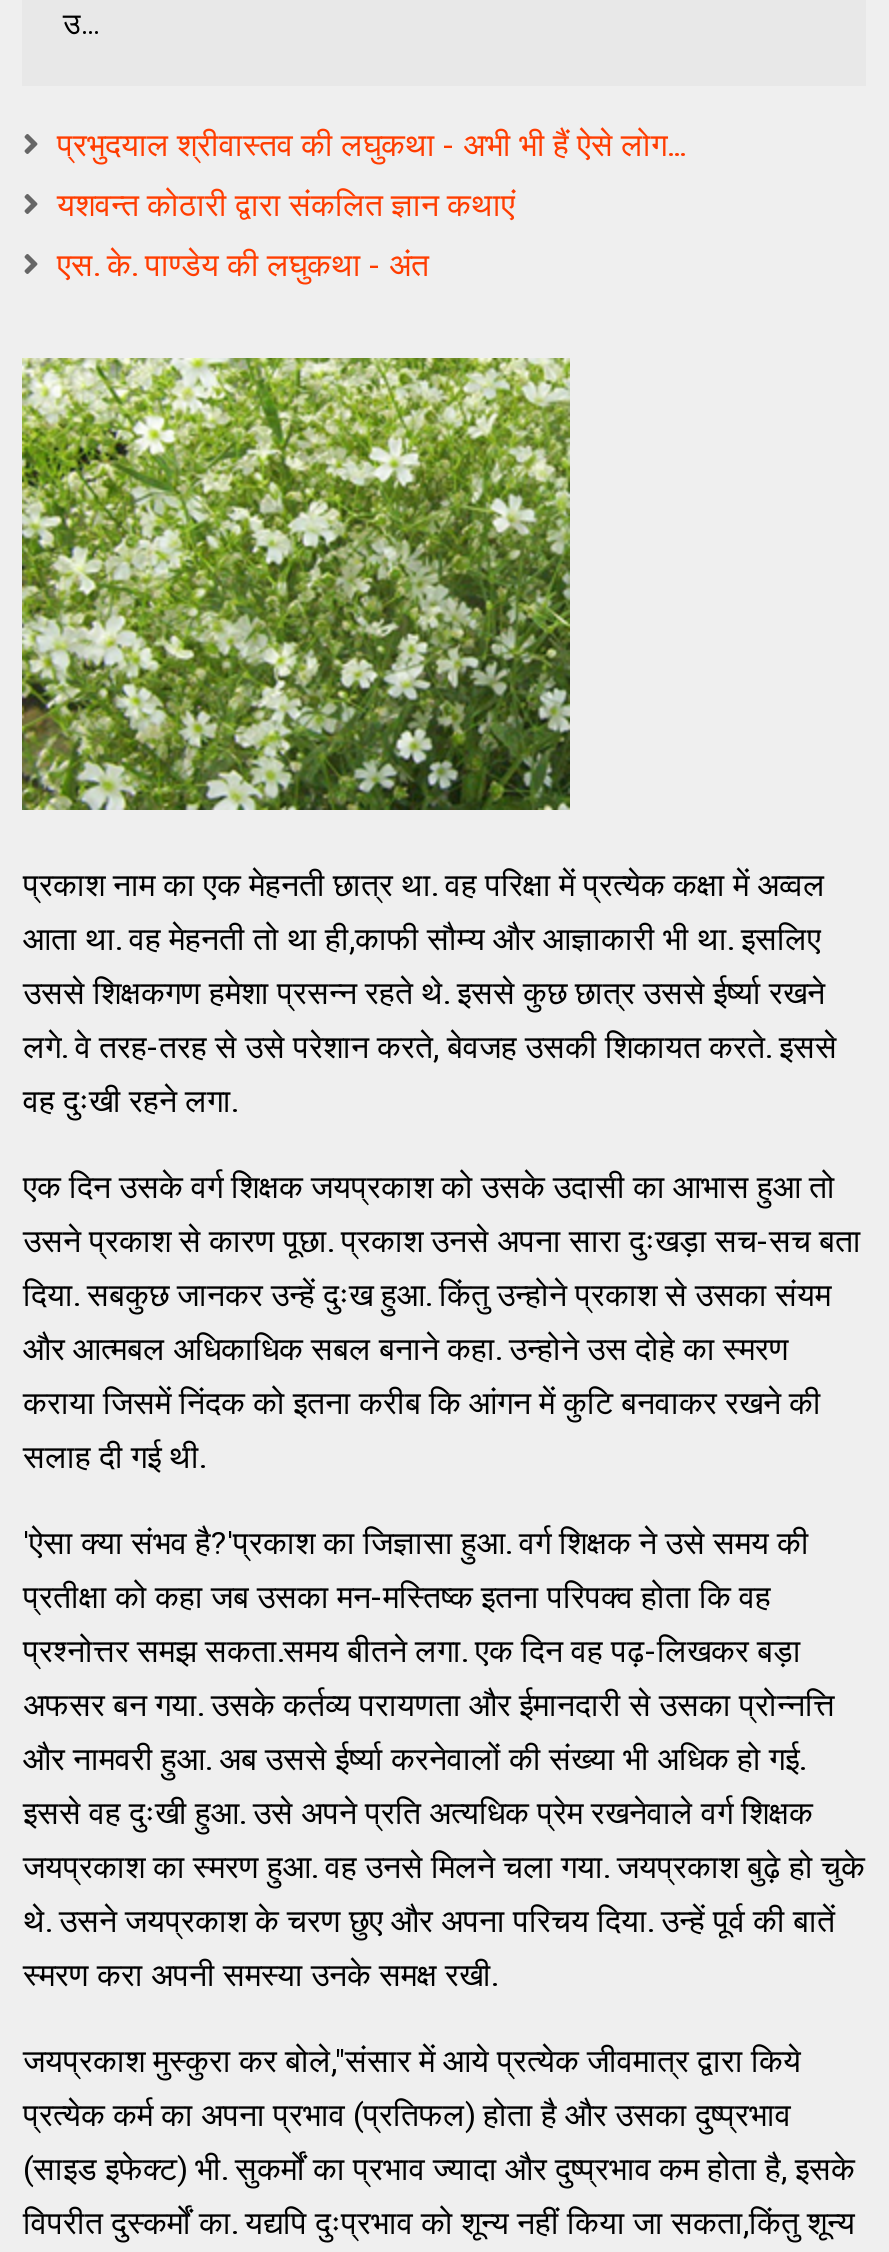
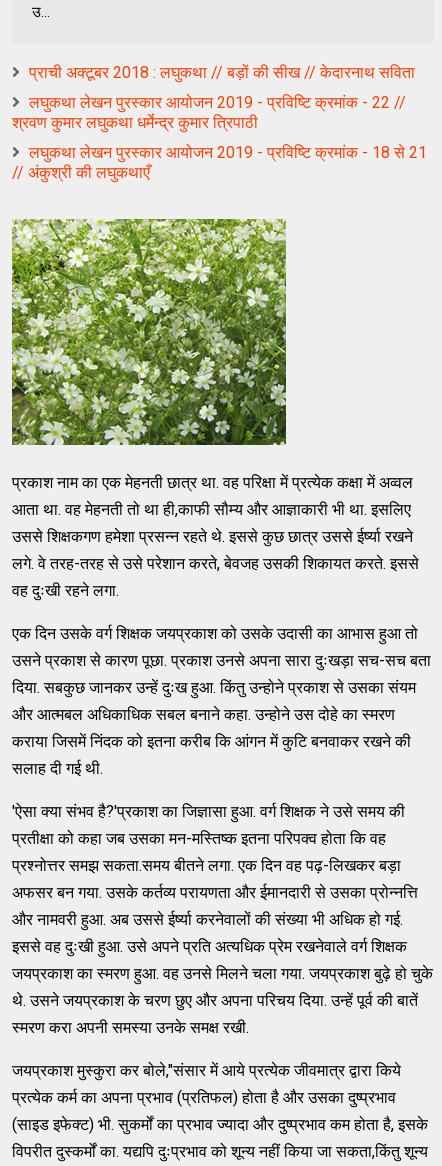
- प्रभुदयाल श्रीवास्तव की लघुकथा - अभी भी हैं ऐसे लोग...
+ प्राची अक्टूबर 2018 : लघुकथा // बड़ों की सीख // केदारनाथ सविता

- यशवन्त कोठारी द्वारा संकलित ज्ञान कथाएं
+ लघुकथा लेखन पुरस्कार आयोजन 2019 - प्रविष्टि क्रमांक - 22 //
+ श्रवण कुमार लघुकथा धर्मेन्द्र कुमार त्रिपाठी

- एस. के. पाण्डेय की लघुकथा - अंत
+ लघुकथा लेखन पुरस्कार आयोजन 2019 - प्रविष्टि क्रमांक - 18 से 21
+ // अंकुश्री की लघुकथाएँ
